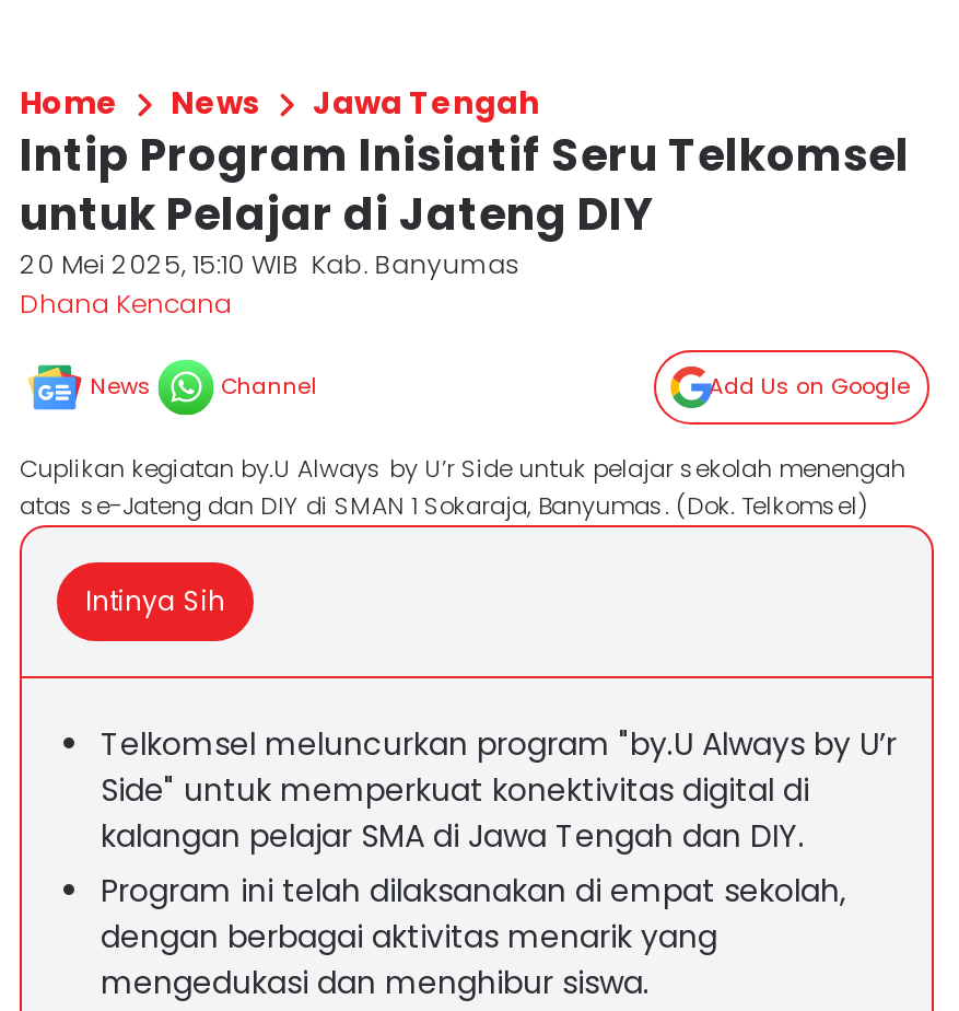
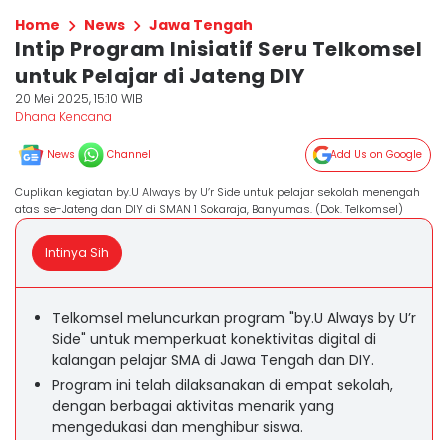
- 20 Mei 2025, 15:10 WIB Kab. Banyumas
+ 20 Mei 2025, 15:10 WIB
